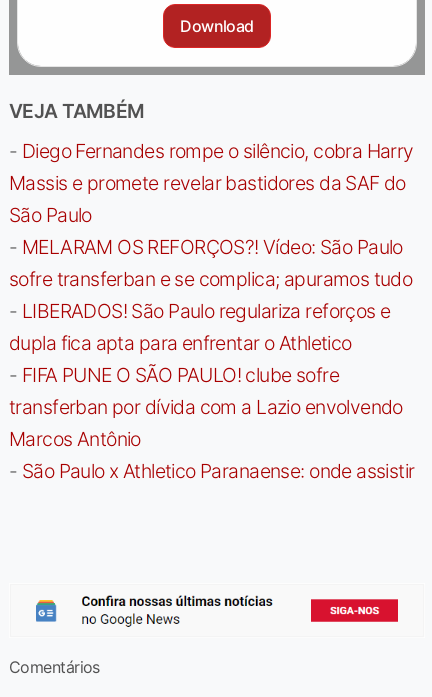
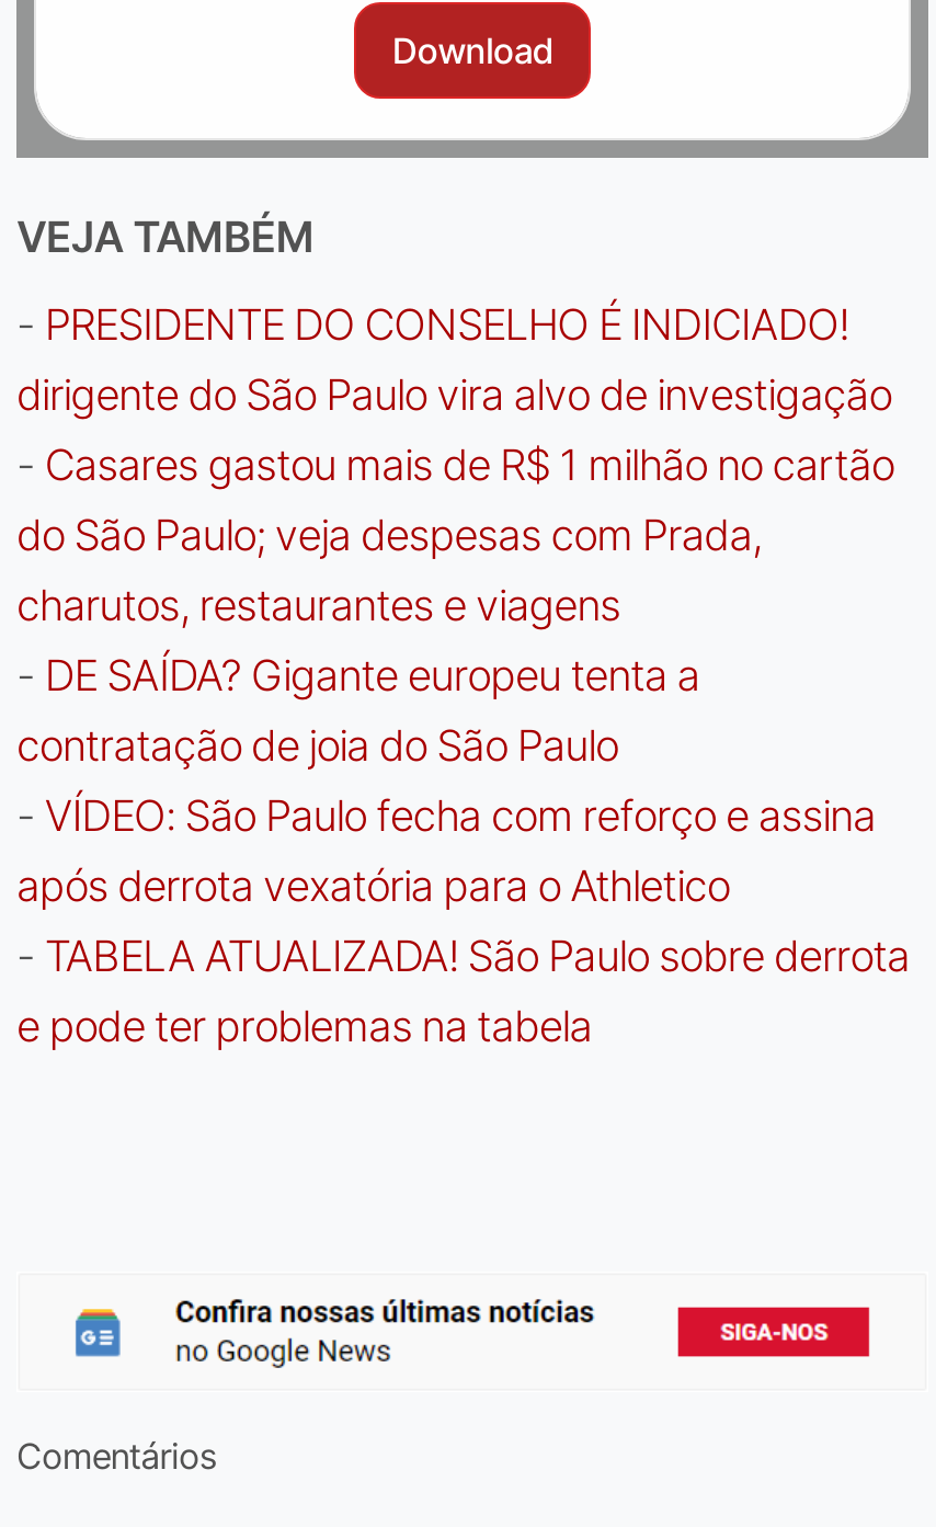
- - Diego Fernandes rompe o silêncio, cobra Harry
- Massis e promete revelar bastidores da SAF do
- São Paulo
- - MELARAM OS REFORÇOS?! Vídeo: São Paulo
- sofre transferban e se complica; apuramos tudo
- - LIBERADOS! São Paulo regulariza reforços e
- dupla fica apta para enfrentar o Athletico
- - FIFA PUNE O SÃO PAULO! clube sofre
- transferban por dívida com a Lazio envolvendo
- Marcos Antônio
- - São Paulo x Athletico Paranaense: onde assistir
+ - PRESIDENTE DO CONSELHO É INDICIADO!
+ dirigente do São Paulo vira alvo de investigação
+ - Casares gastou mais de R$ 1 milhão no cartão
+ do São Paulo; veja despesas com Prada,
+ charutos, restaurantes e viagens
+ - DE SAÍDA? Gigante europeu tenta a
+ contratação de joia do São Paulo
+ - VÍDEO: São Paulo fecha com reforço e assina
+ após derrota vexatória para o Athletico
+ - TABELA ATUALIZADA! São Paulo sobre derrota
+ e pode ter problemas na tabela
